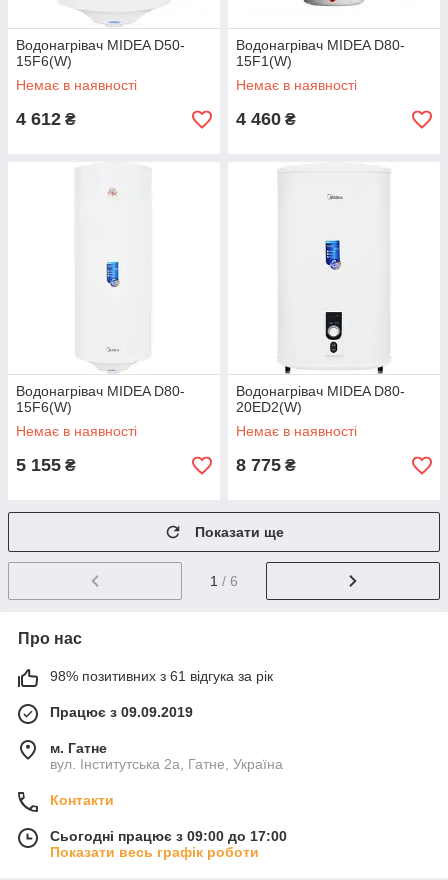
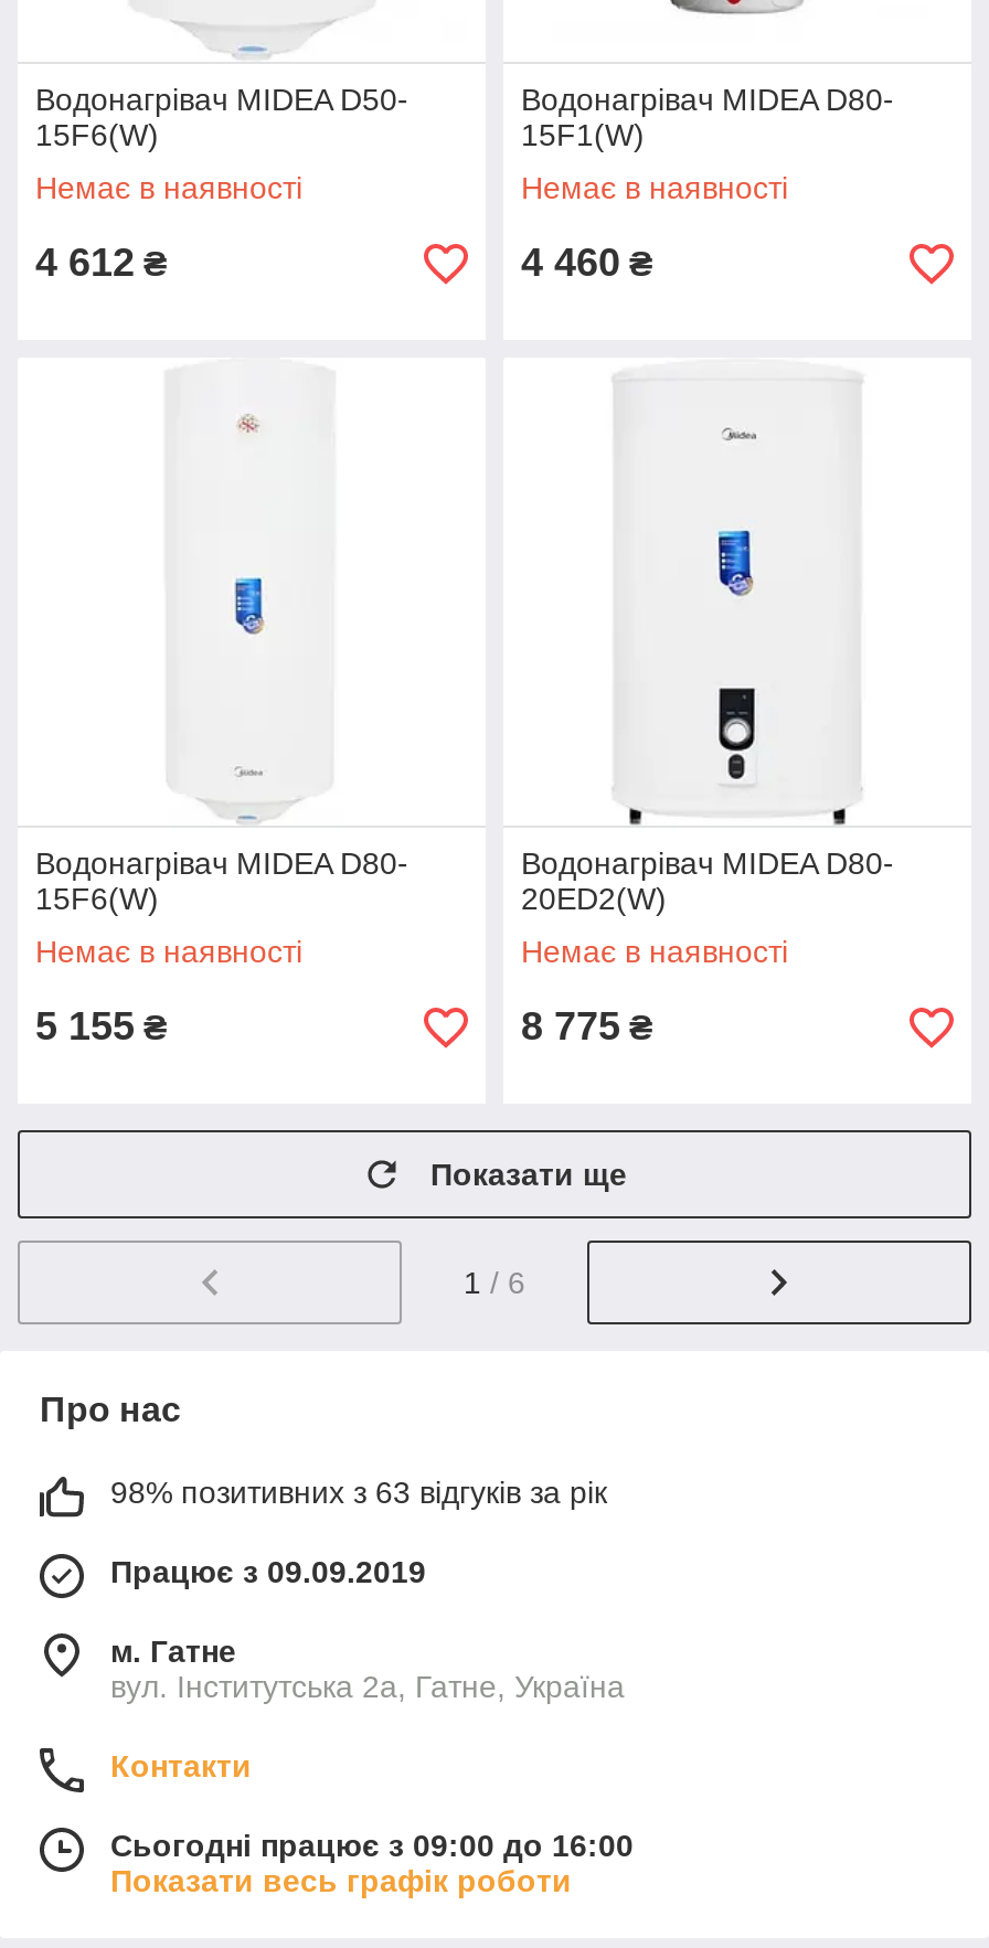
- 98% позитивних з 61 відгука за рік
+ 98% позитивних з 63 відгуків за рік

- Сьогодні працює з 09:00 до 17:00
+ Сьогодні працює з 09:00 до 16:00
